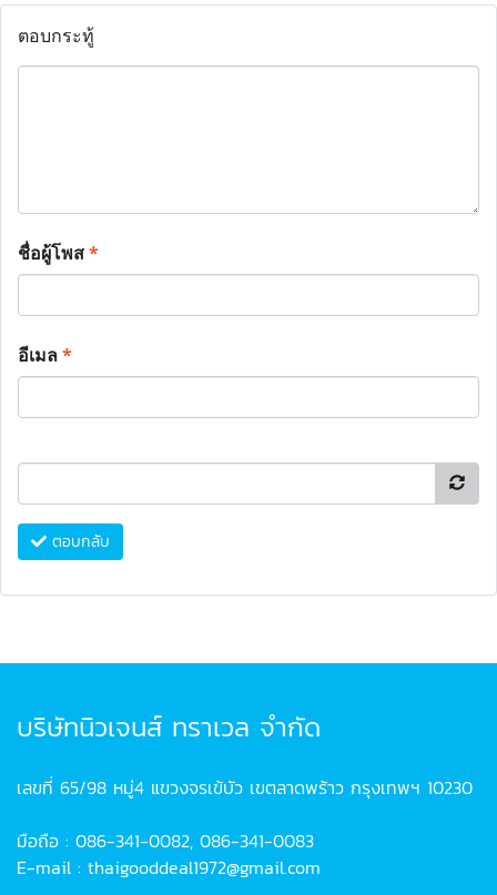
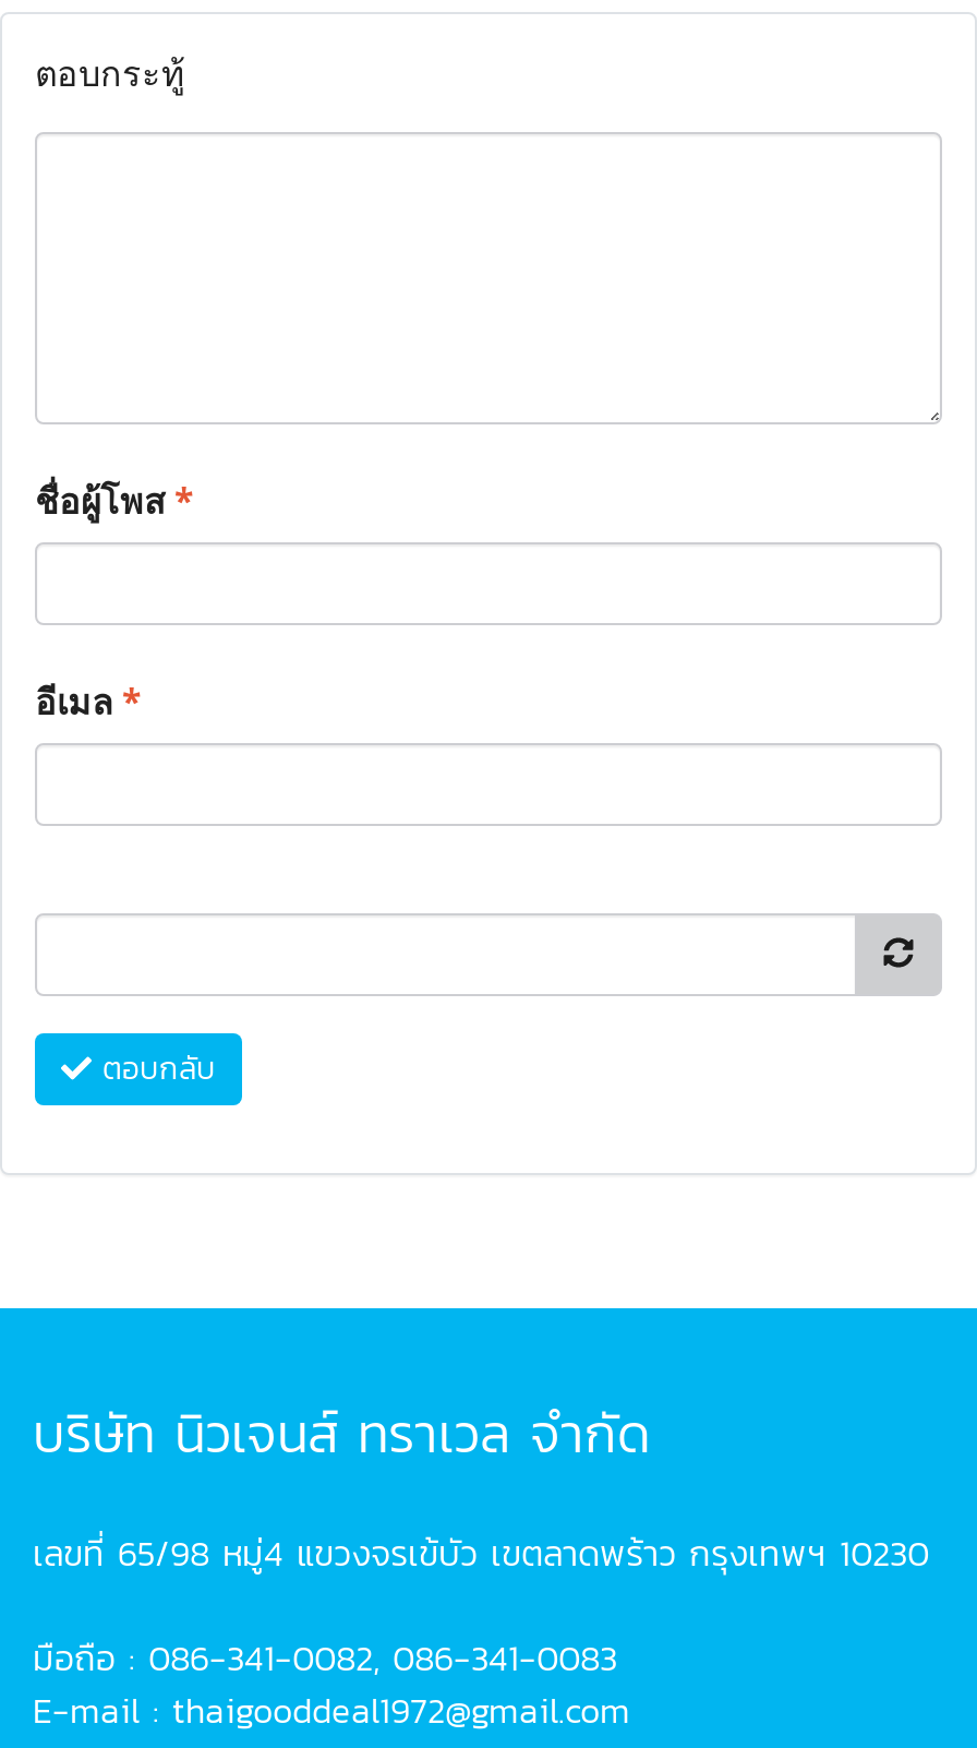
- บริษัทนิวเจนส์ ทราเวล จำกัด
+ บริษัท นิวเจนส์ ทราเวล จำกัด
